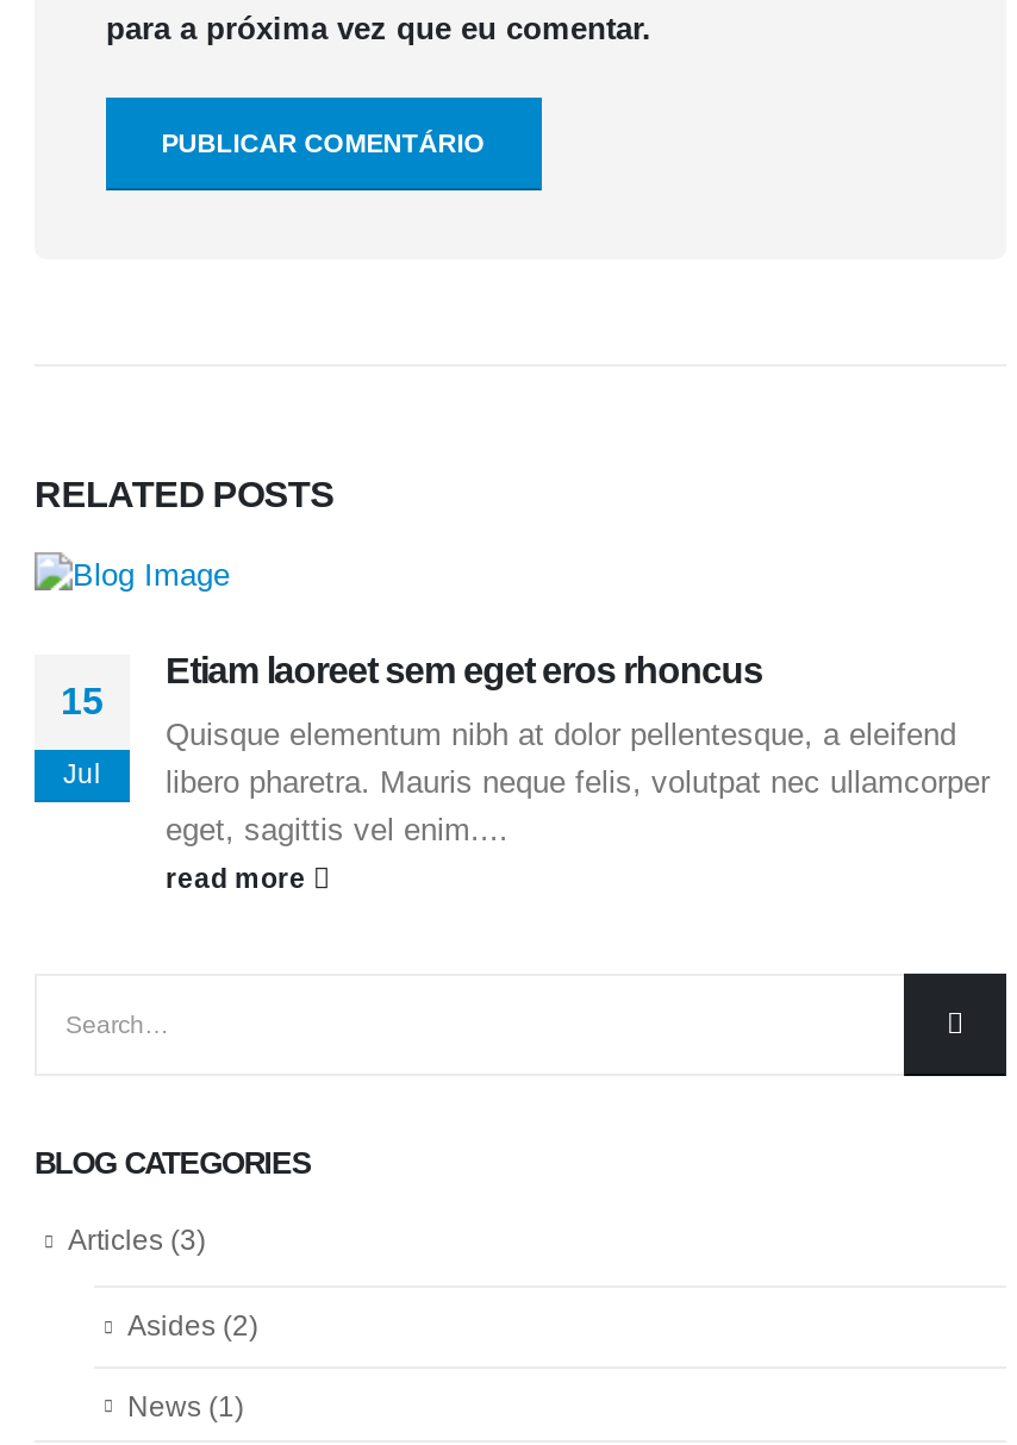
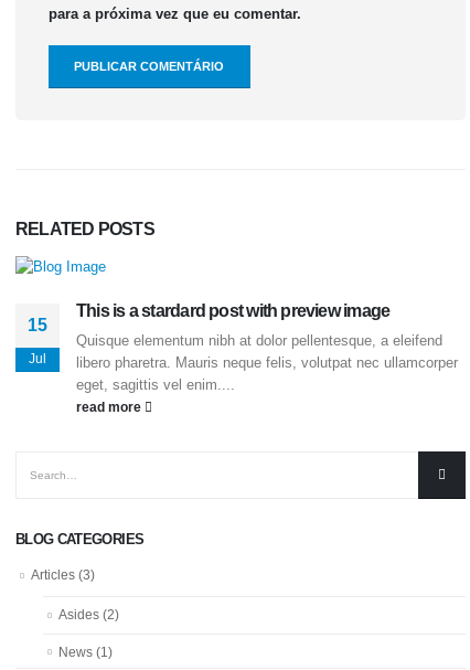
- Etiam laoreet sem eget eros rhoncus
+ This is a stardard post with preview image
